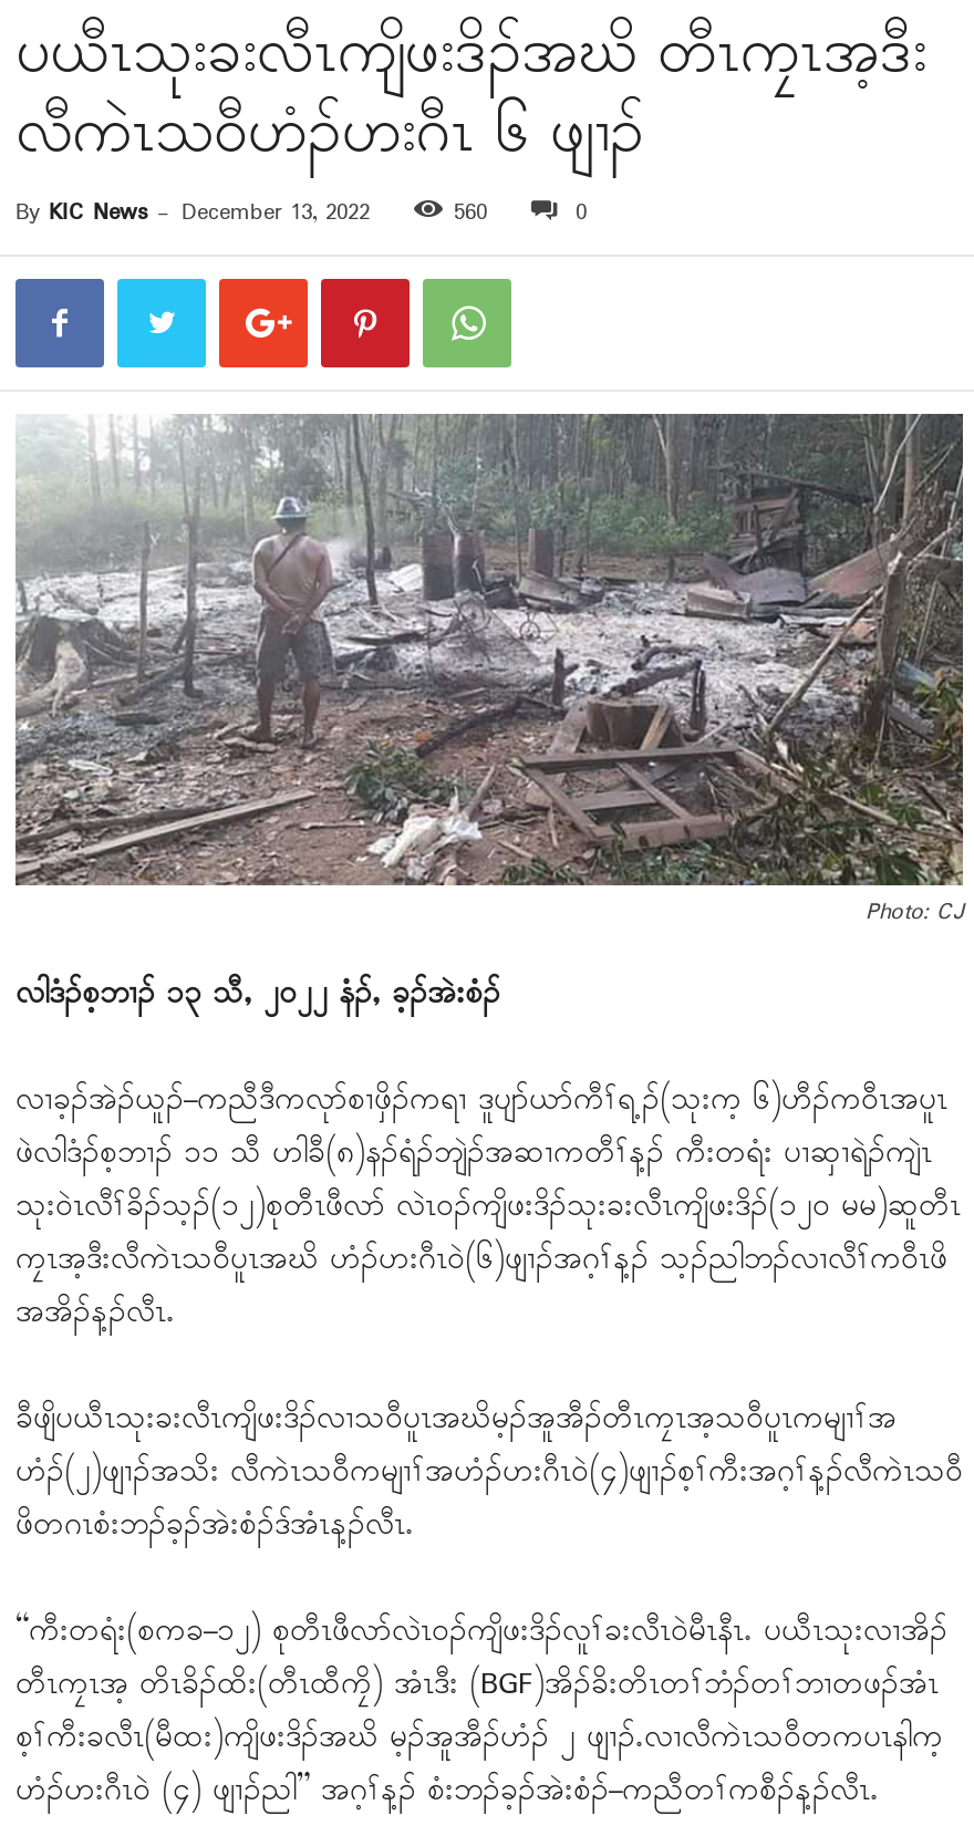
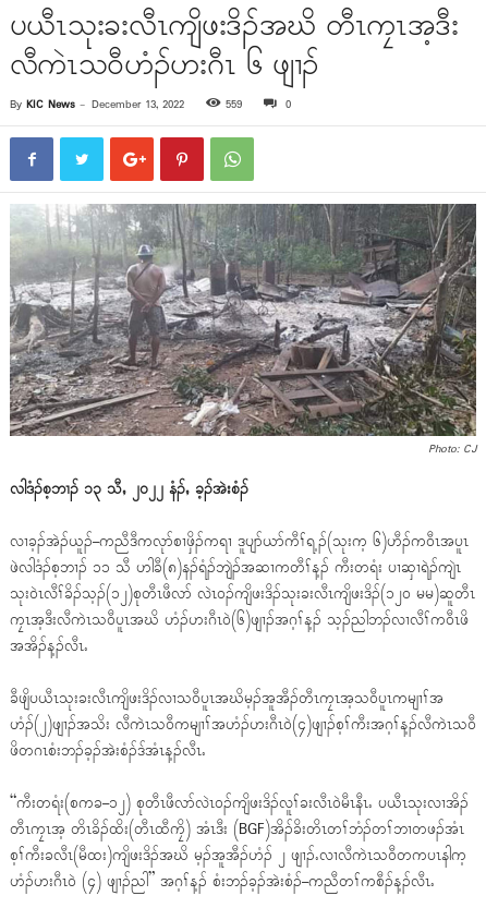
- 560
+ 559
